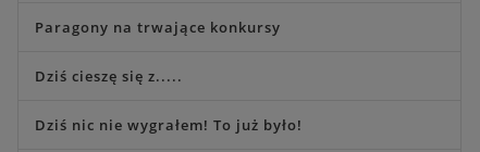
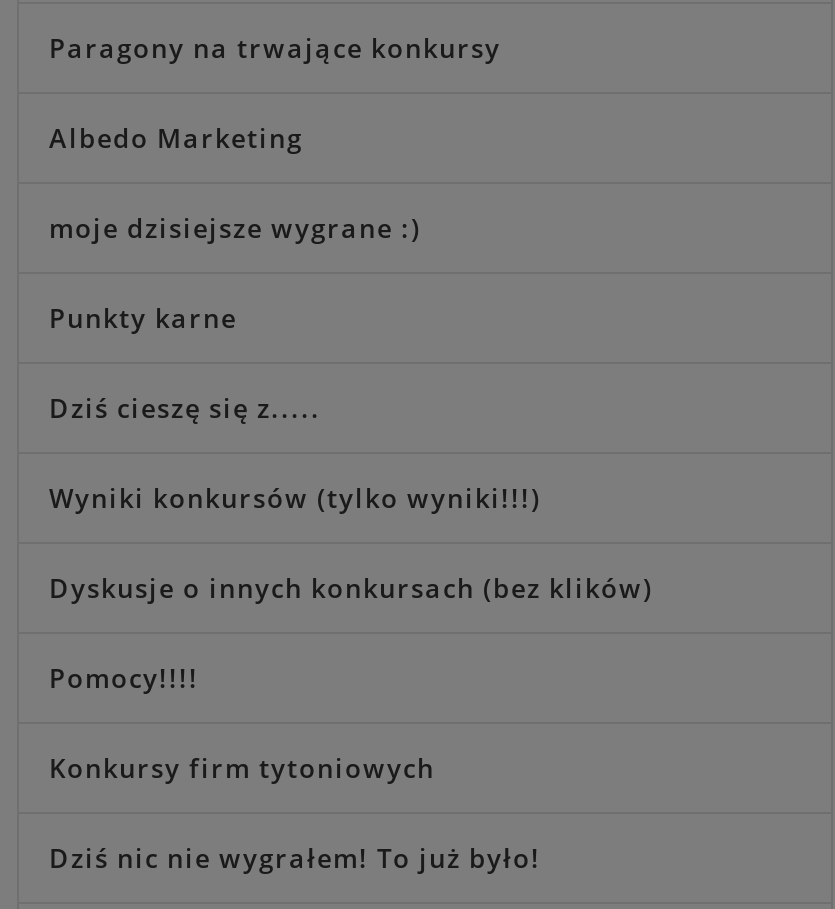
+ Albedo Marketing
+ moje dzisiejsze wygrane :)
+ Punkty karne

+ Wyniki konkursów (tylko wyniki!!!)
+ Dyskusje o innych konkursach (bez klików)
+ Pomocy!!!!
+ Konkursy firm tytoniowych
